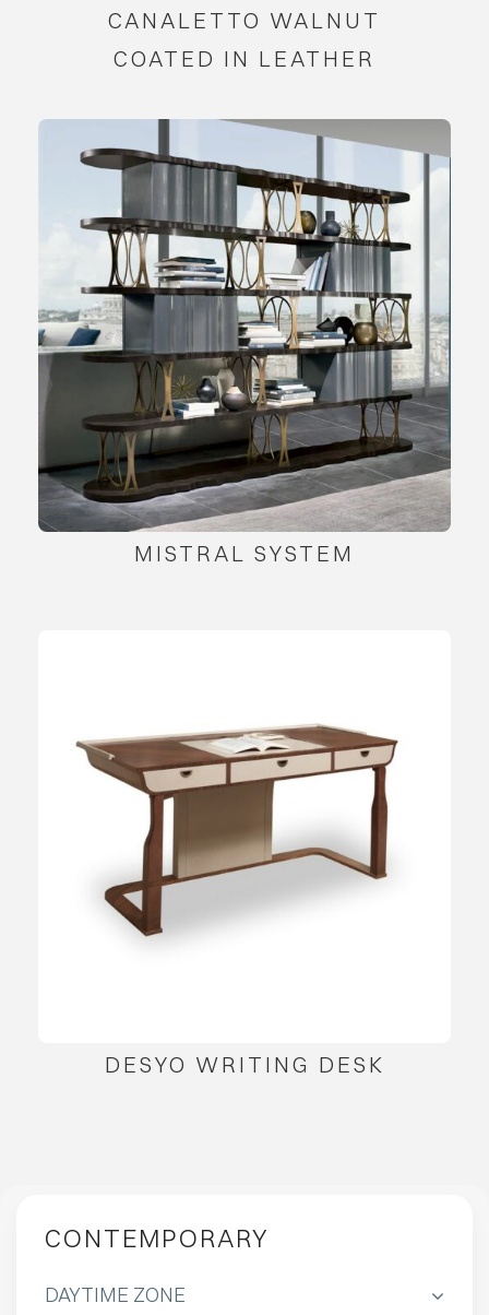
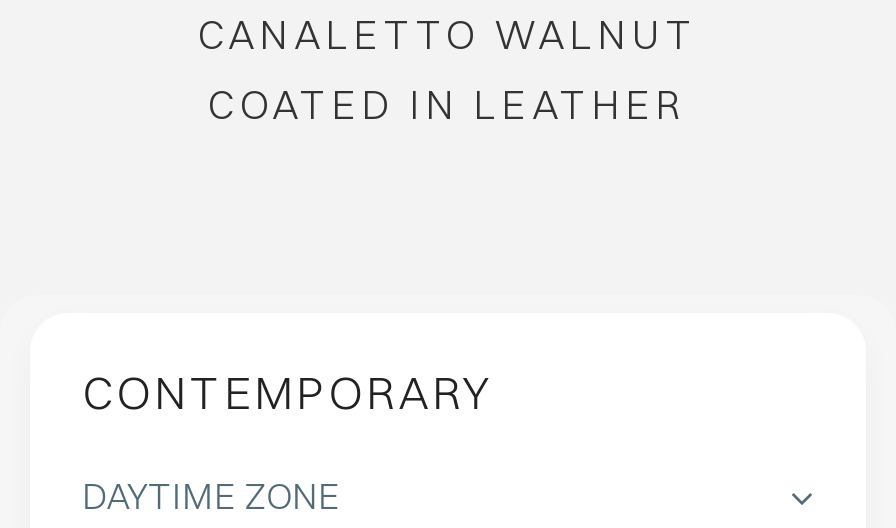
- [image]
- MISTRAL SYSTEM

- [image]

- DESYO WRITING DESK
